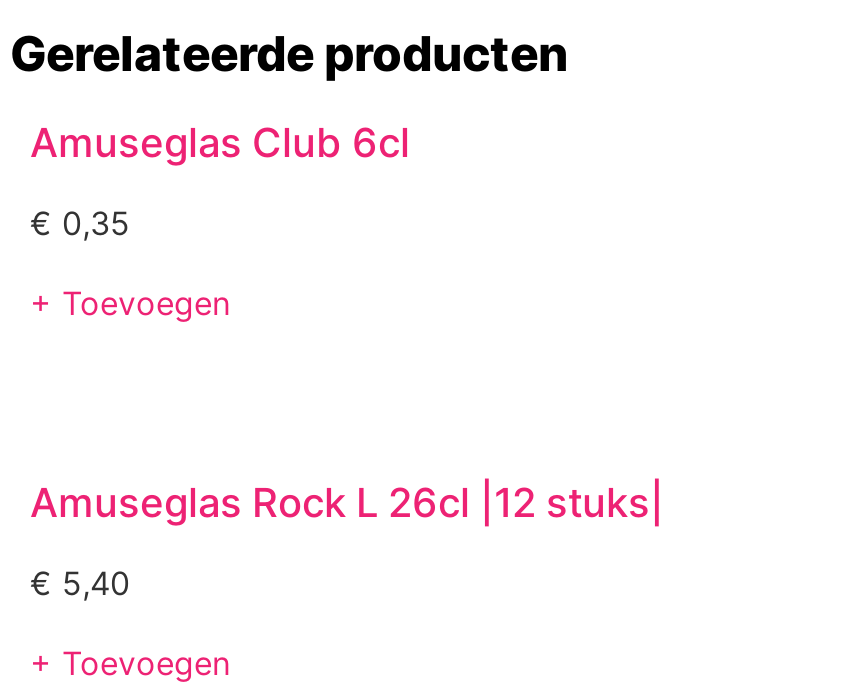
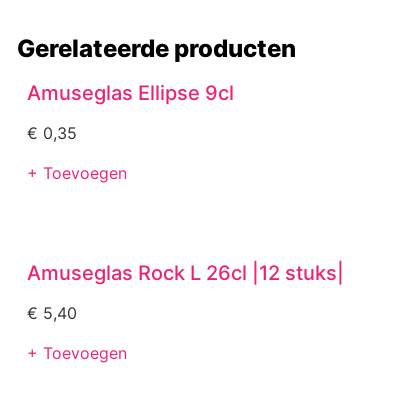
- Amuseglas Club 6cl
+ Amuseglas Ellipse 9cl
